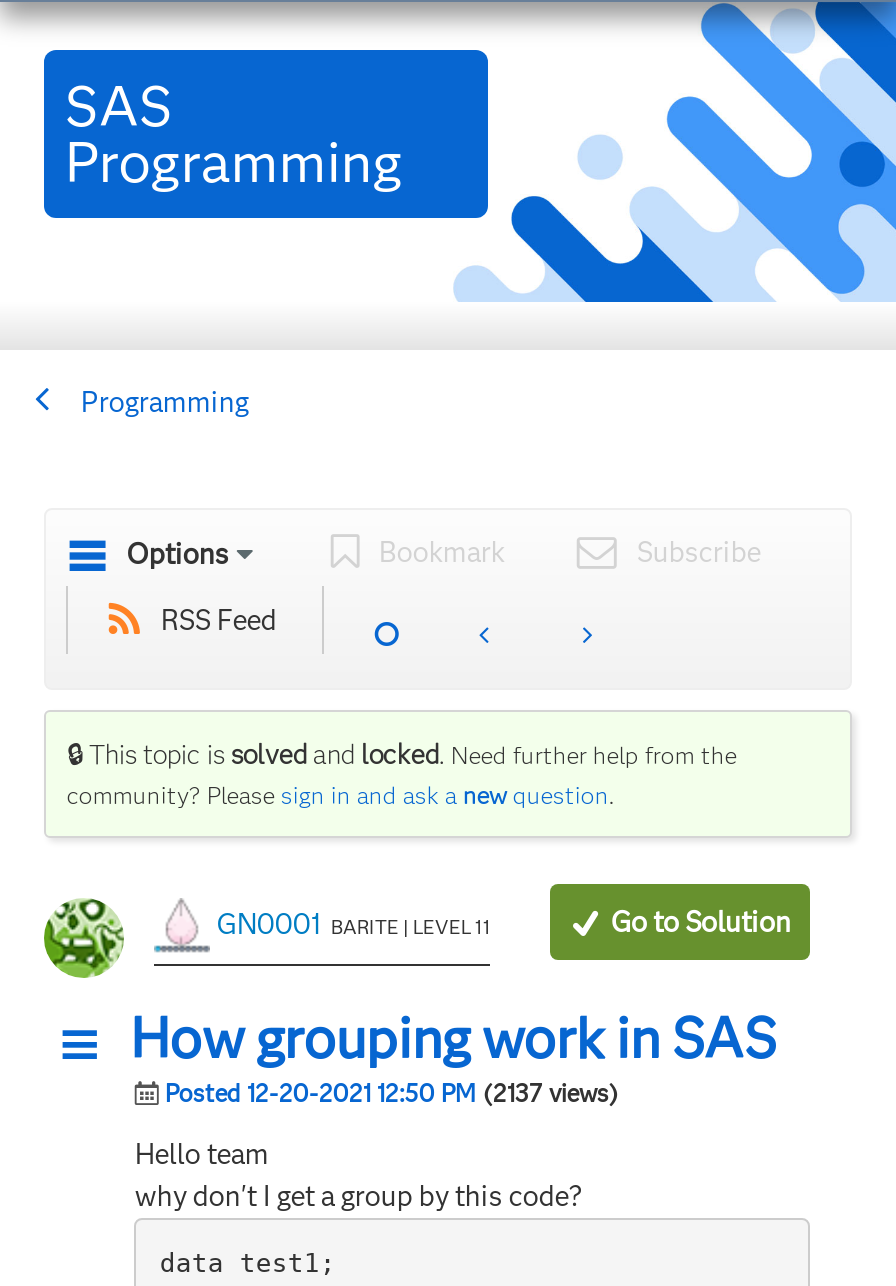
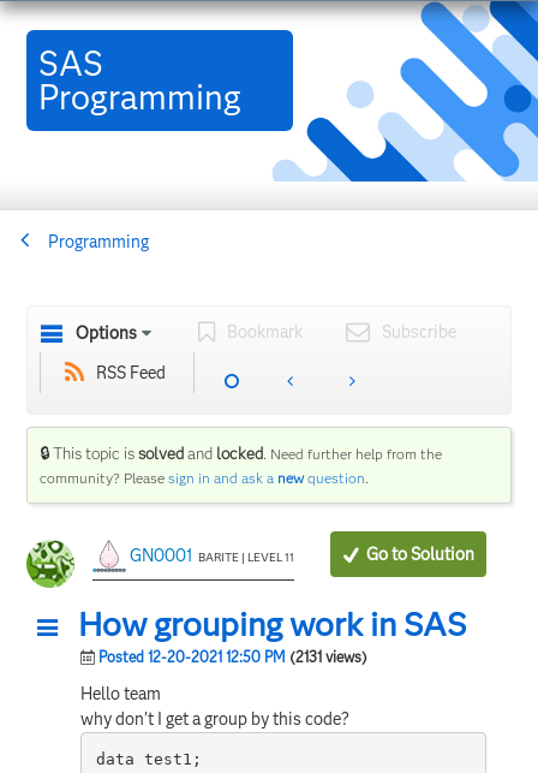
- Posted 12-20-2021 12:50 PM (2137 views)
+ Posted 12-20-2021 12:50 PM (2131 views)
